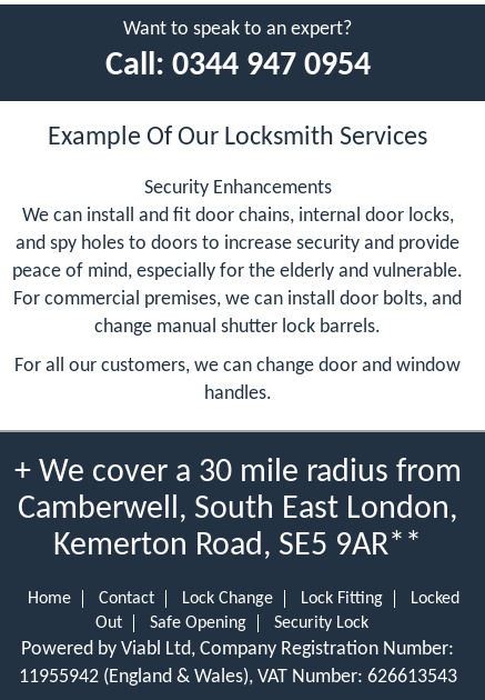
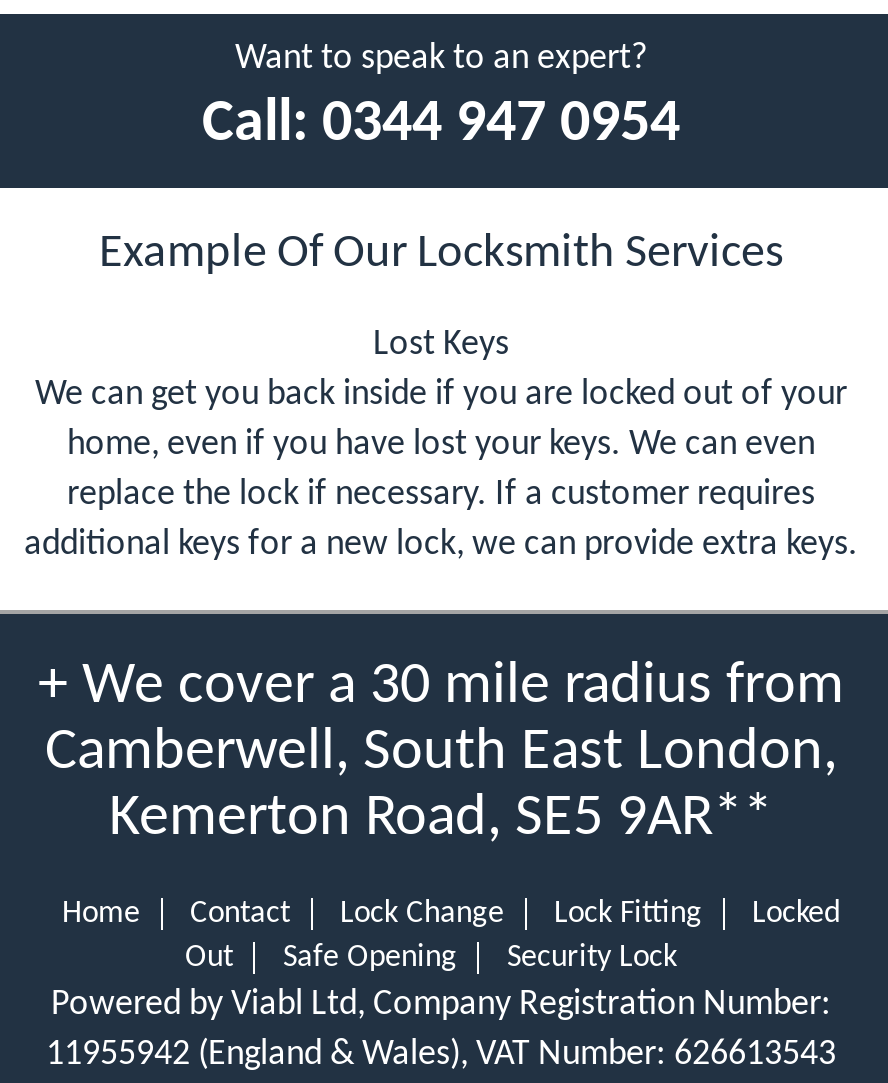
- Security Enhancements
- We can install and fit door chains, internal door locks,
- and spy holes to doors to increase security and provide
- peace of mind, especially for the elderly and vulnerable.
- For commercial premises, we can install door bolts, and
- change manual shutter lock barrels.
- For all our customers, we can change door and window
- handles.
+ Lost Keys
+ We can get you back inside if you are locked out of your
+ home, even if you have lost your keys. We can even
+ replace the lock if necessary. If a customer requires
+ additional keys for a new lock, we can provide extra keys.
